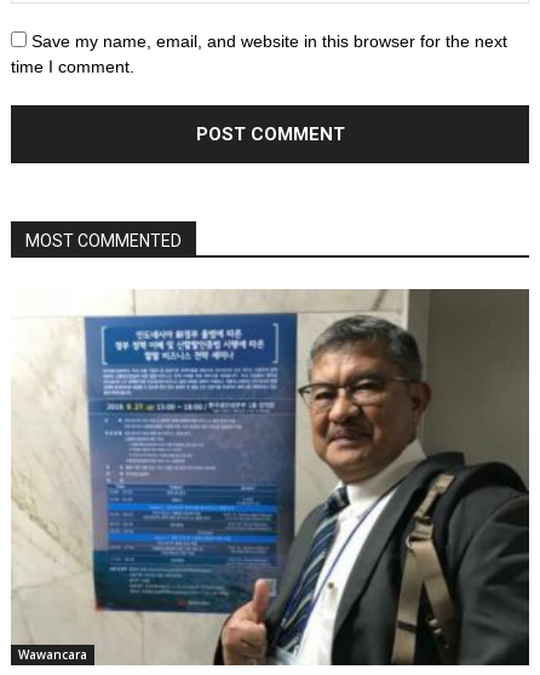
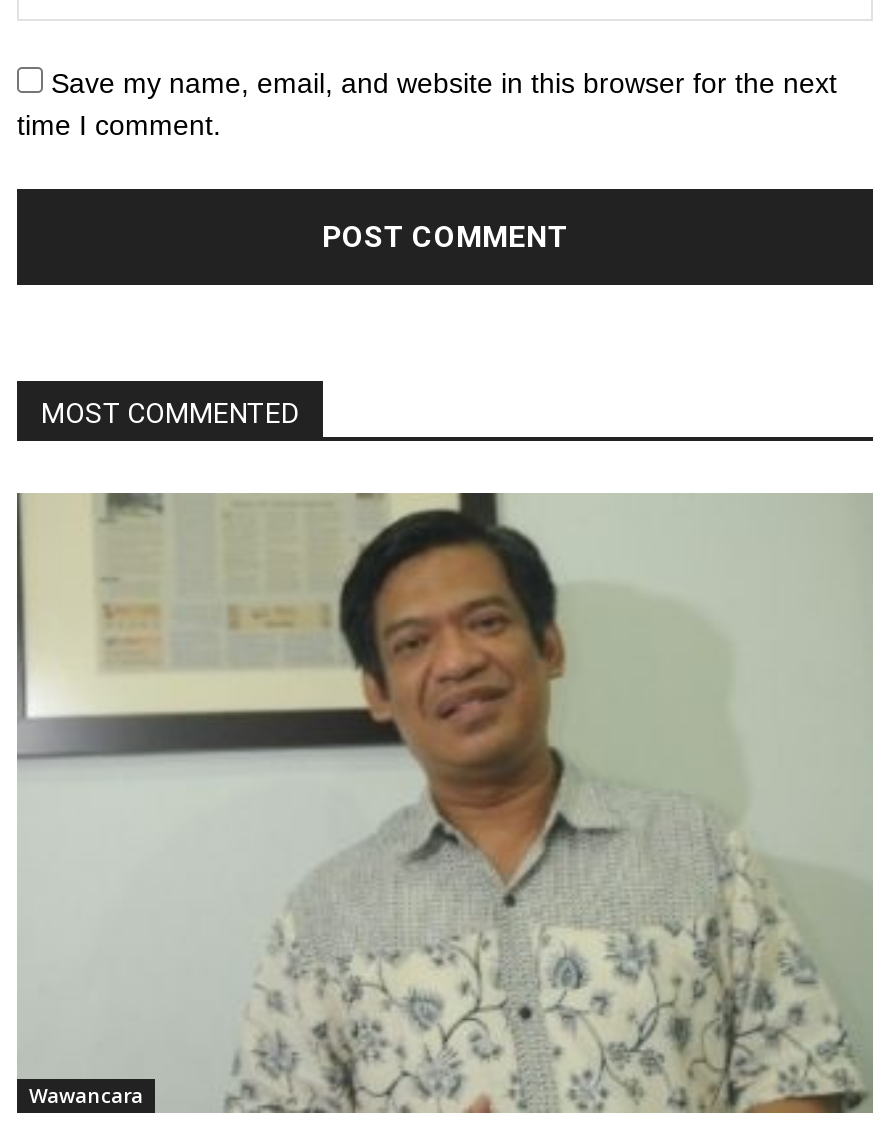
- [image]
+ [image]
